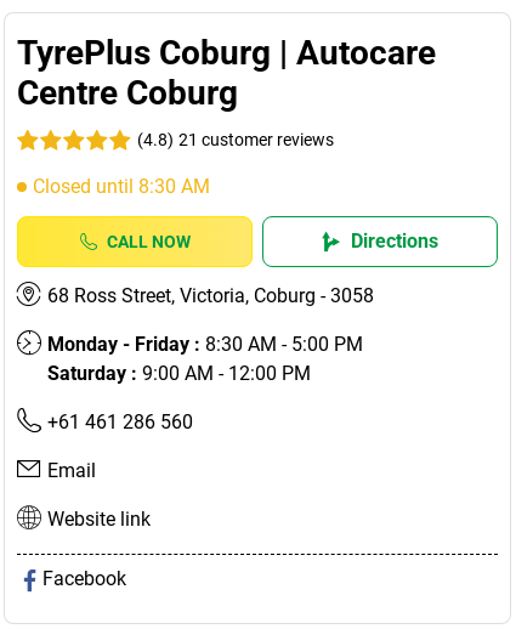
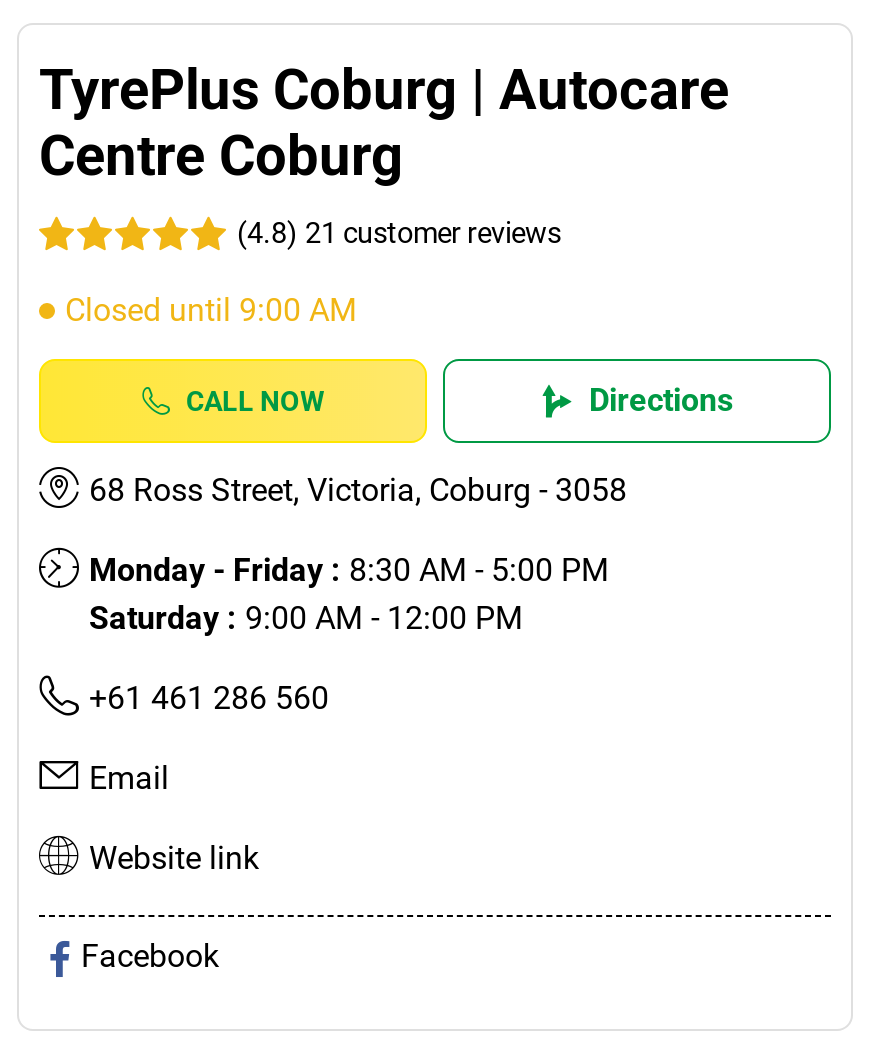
- Closed until 8:30 AM
+ Closed until 9:00 AM
